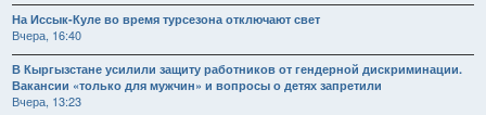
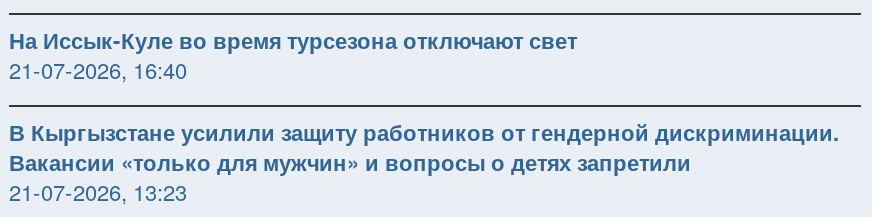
- Вчера, 16:40
+ 21-07-2026, 16:40

- Вчера, 13:23
+ 21-07-2026, 13:23
